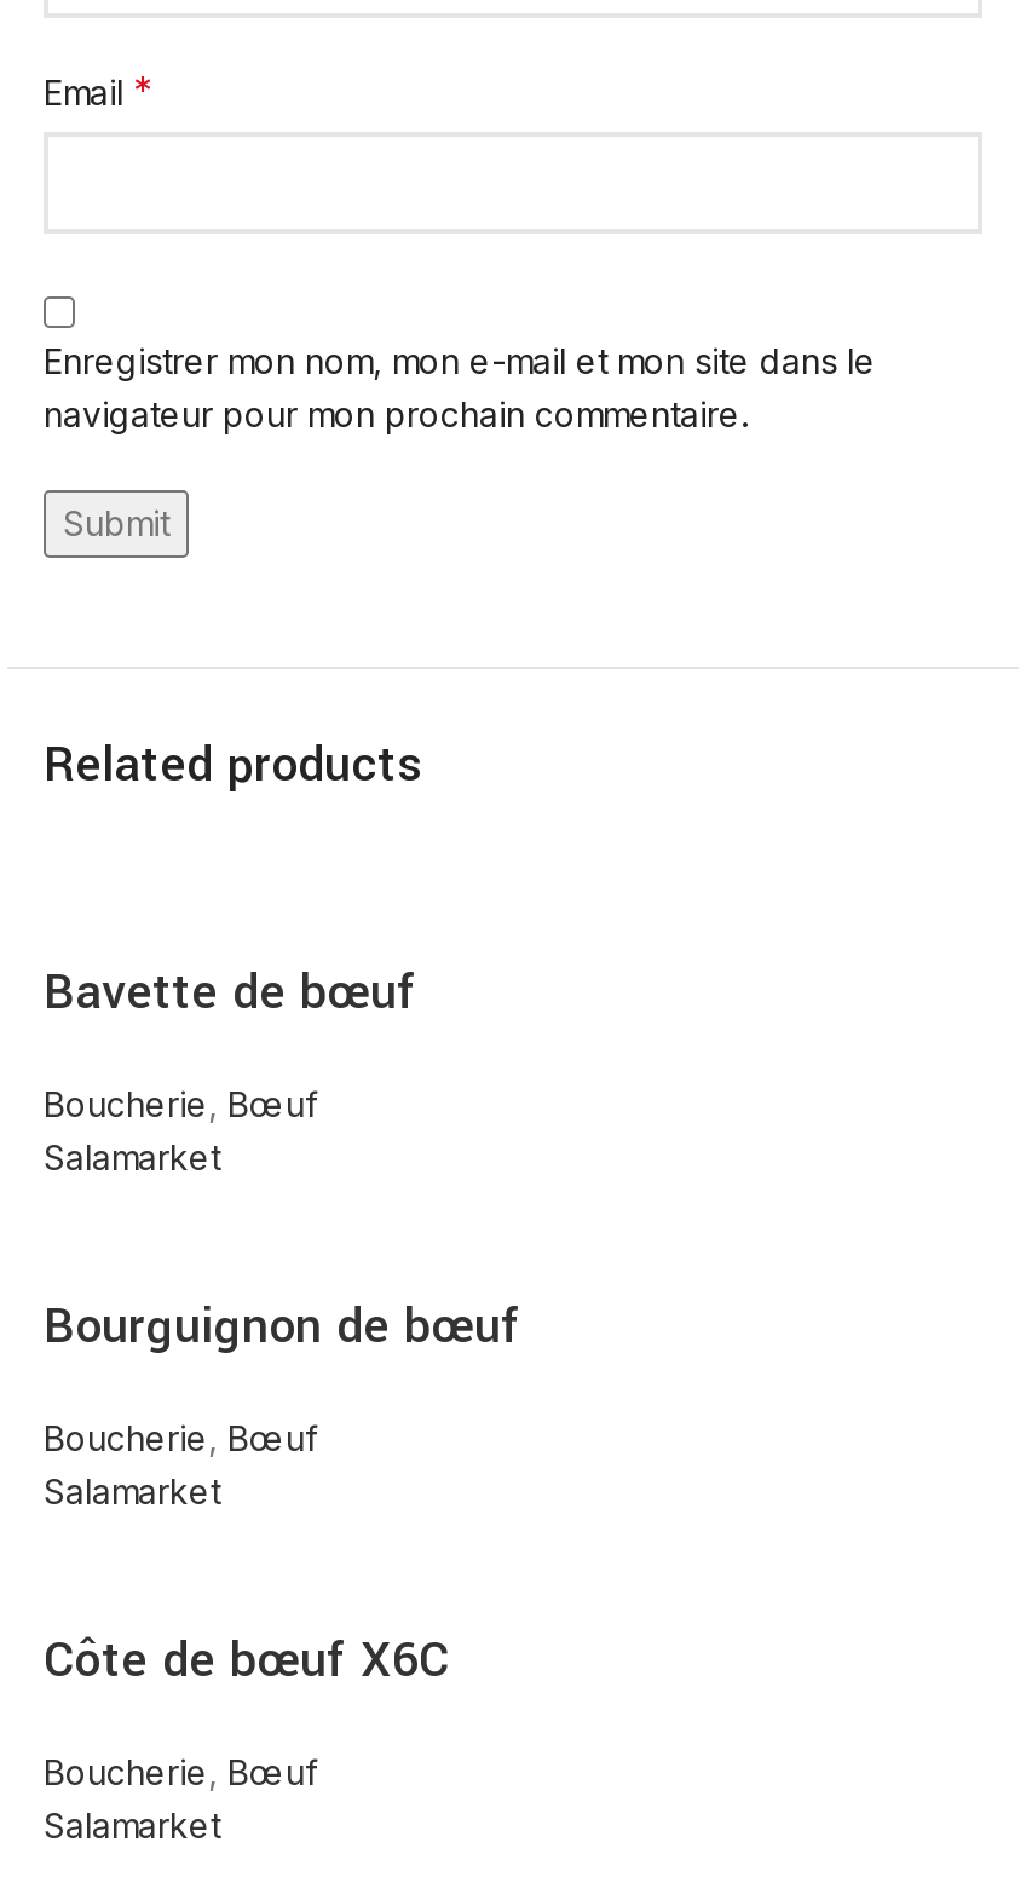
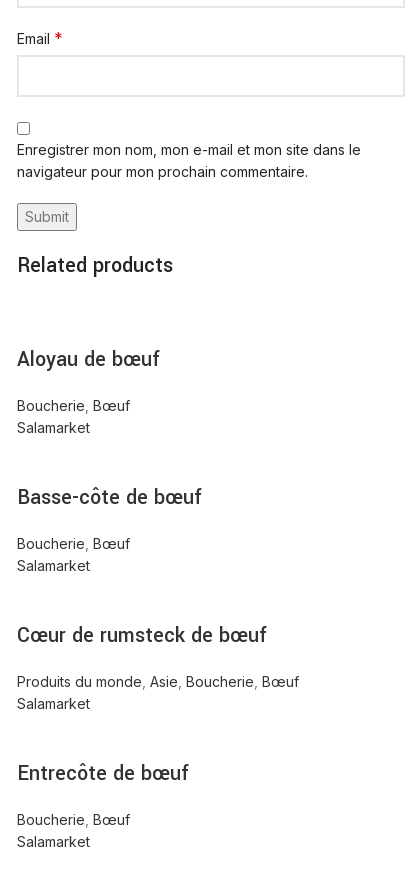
moved up: Related products

- Bavette de bœuf
+ Aloyau de bœuf

moved up: Boucherie, Bœuf | Salamarket

- Bourguignon de bœuf
+ Basse-côte de bœuf

moved up: Boucherie, Bœuf | Salamarket

- Côte de bœuf X6C
+ Cœur de rumsteck de bœuf
+ Produits du monde, Asie, Boucherie, Bœuf
+ Salamarket
+ Entrecôte de bœuf
